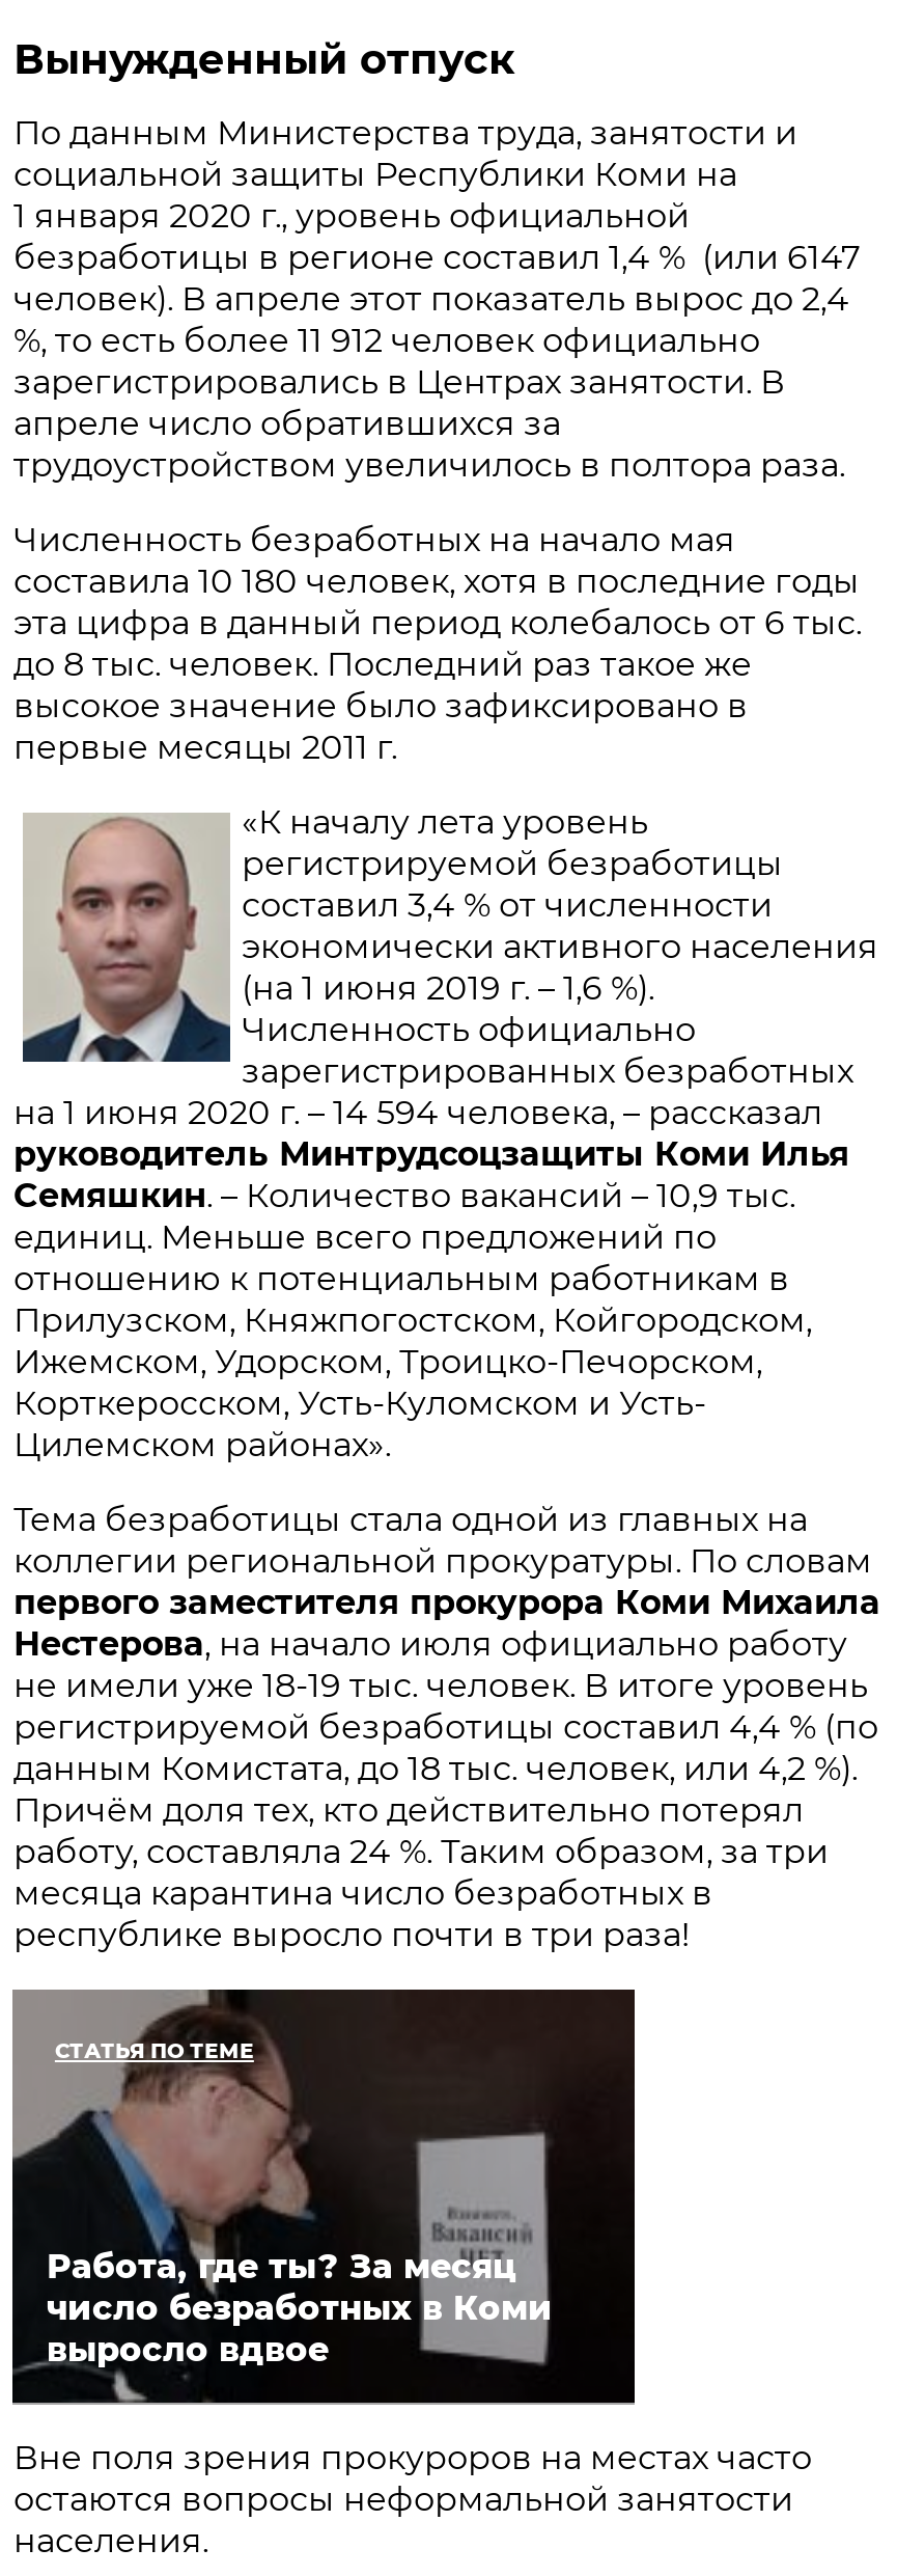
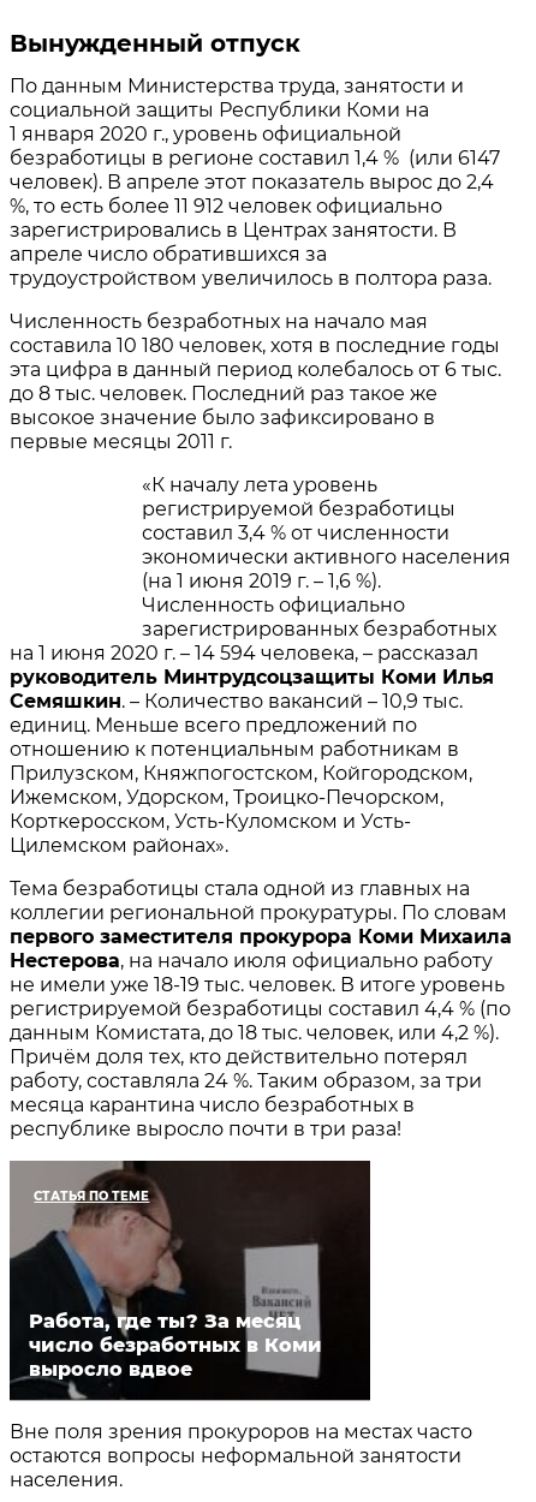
- [image]
